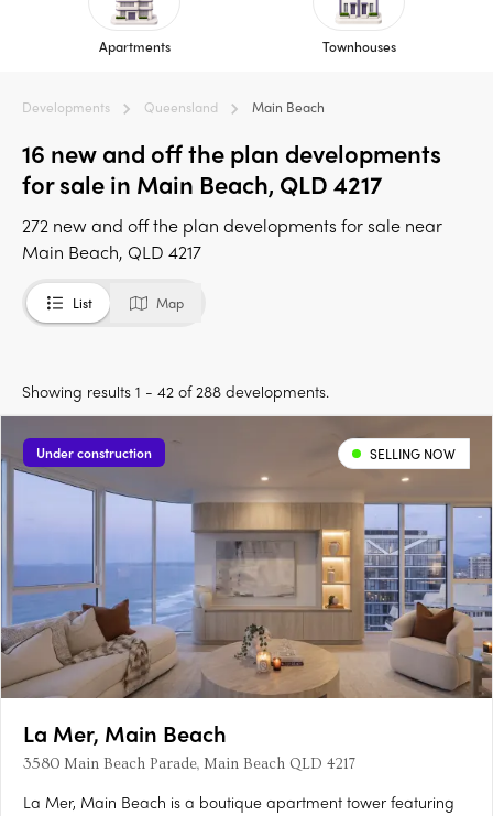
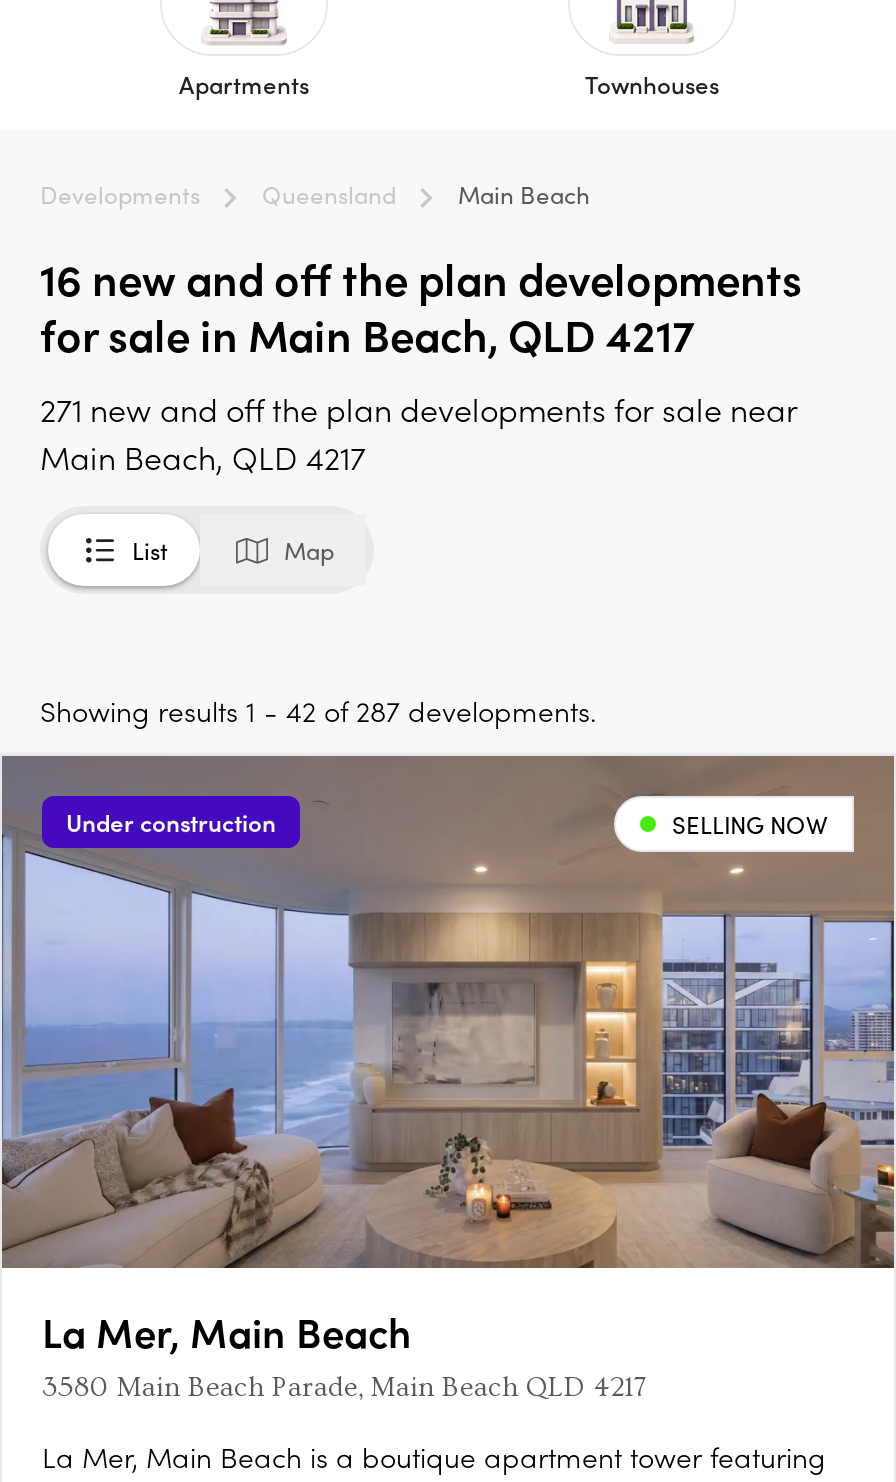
- 272 new and off the plan developments for sale near
+ 271 new and off the plan developments for sale near

- Showing results 1 - 42 of 288 developments.
+ Showing results 1 - 42 of 287 developments.
